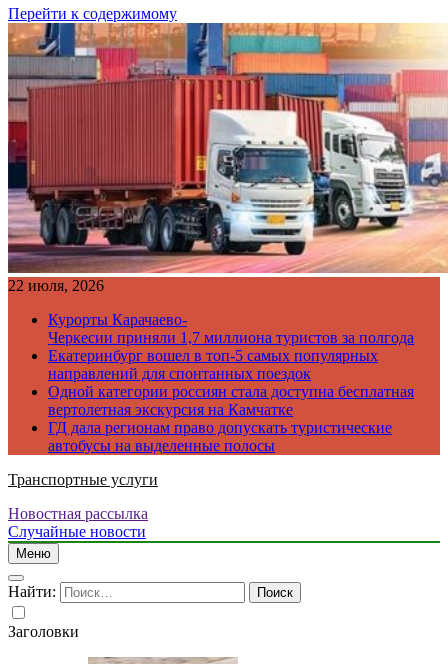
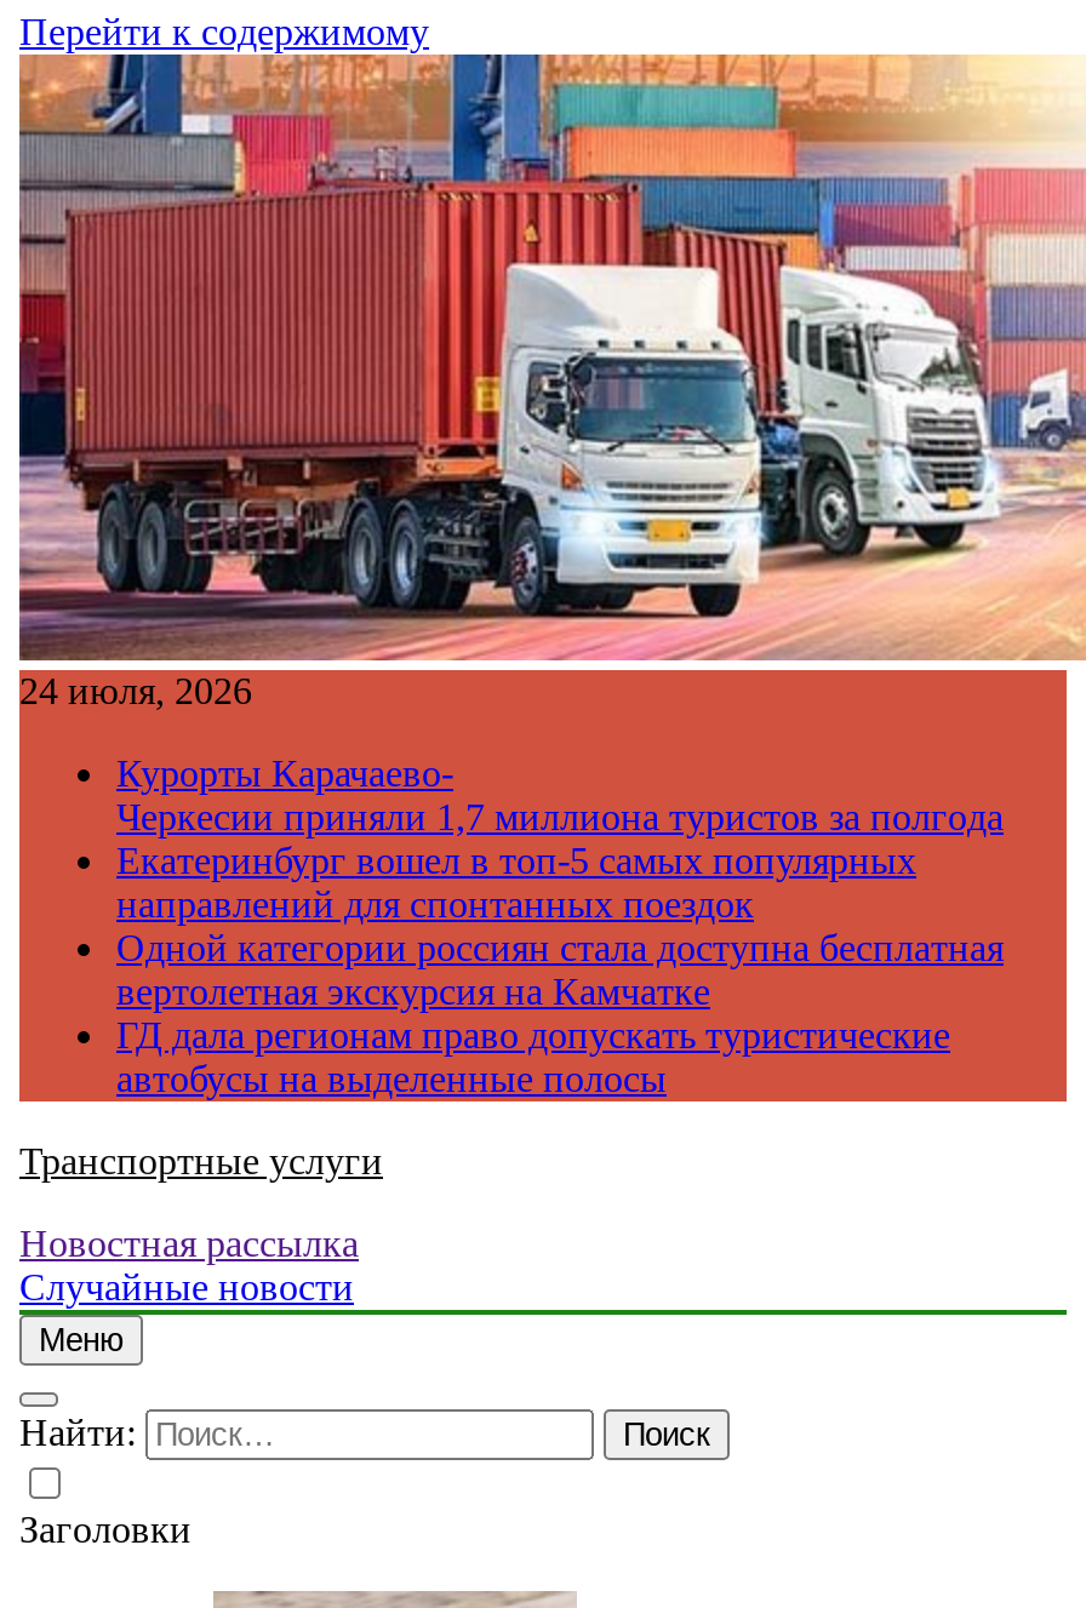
- 22 июля, 2026
+ 24 июля, 2026
